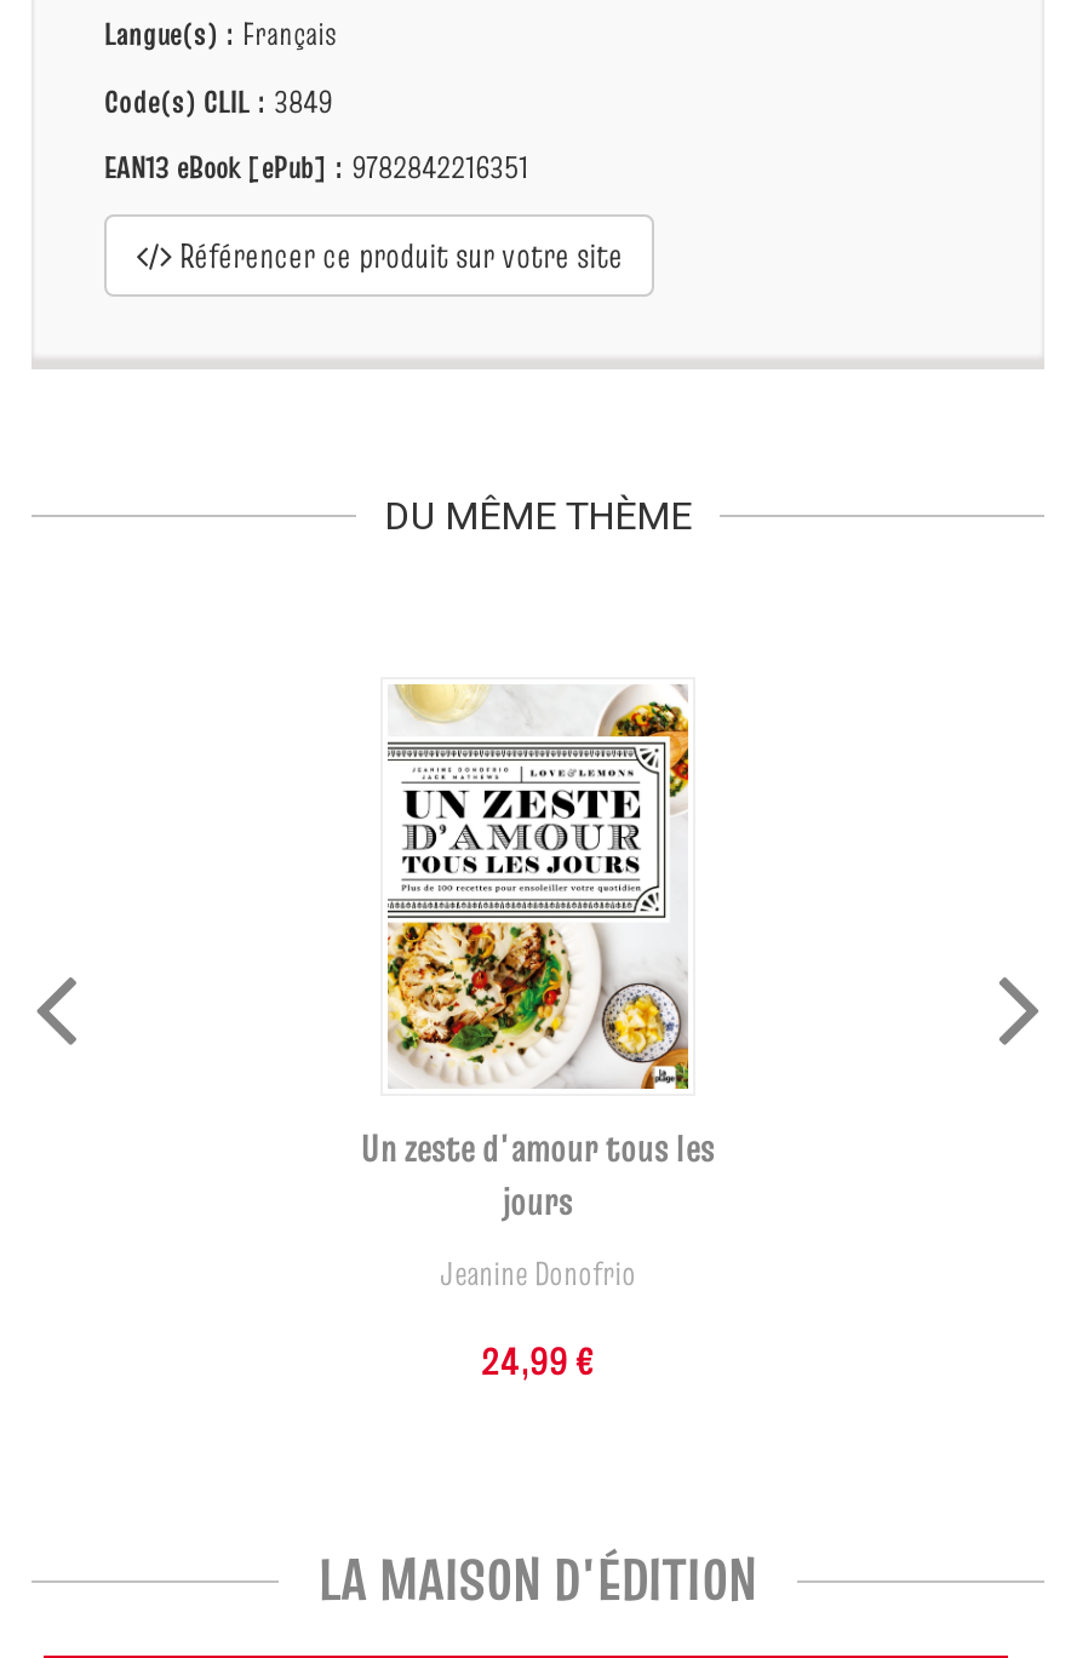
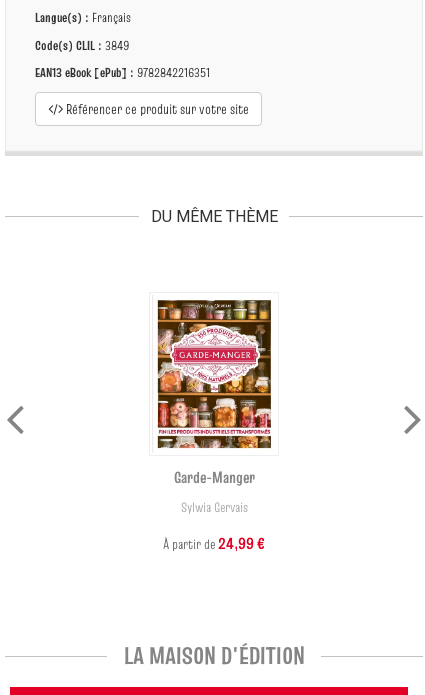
- [image]
- Un zeste d'amour tous les
- jours
+ [image]
+ Garde-Manger

- Jeanine Donofrio
+ Sylwia Gervais

- 24,99 €
+ À partir de 24,99 €
